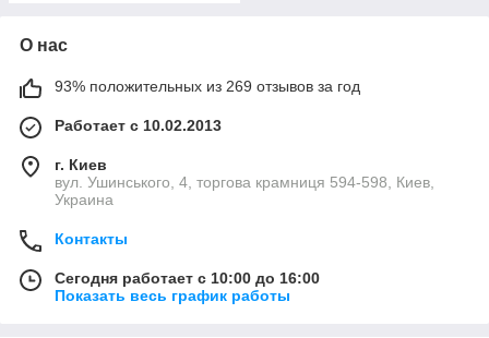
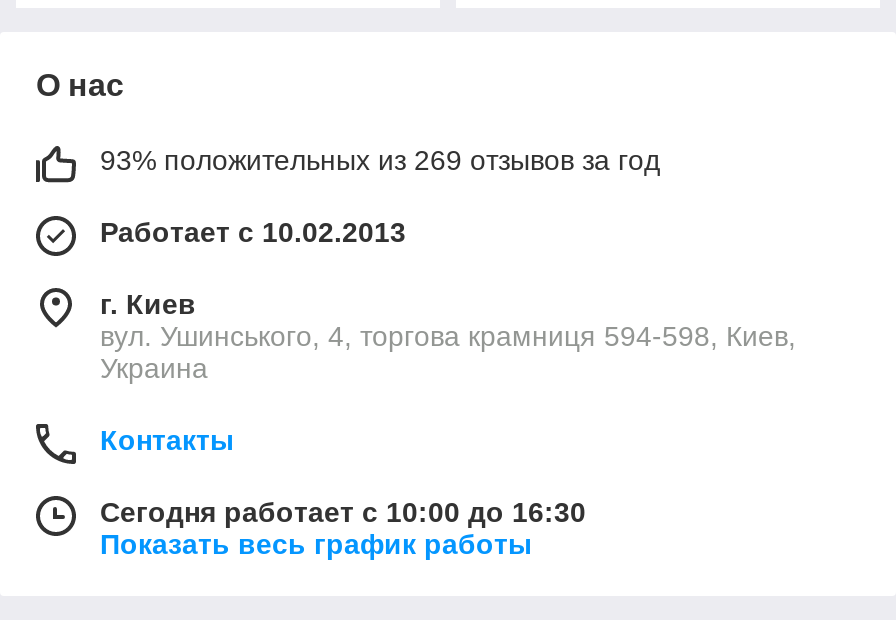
- Сегодня работает с 10:00 до 16:00
+ Сегодня работает с 10:00 до 16:30
